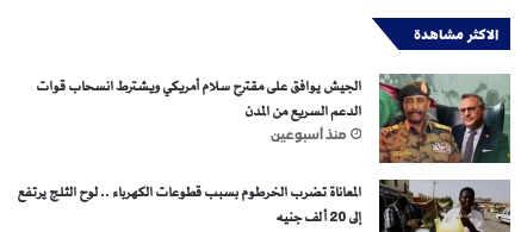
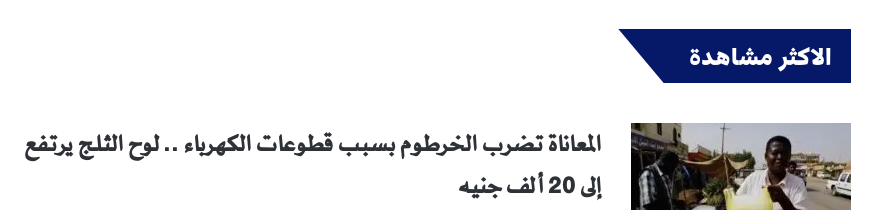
- [image]
- الجيش يوافق على مقترح سلام أمريكي ويشترط انسحاب قوات
- الدعم السريع من المدن
- منذ أسبوعين
